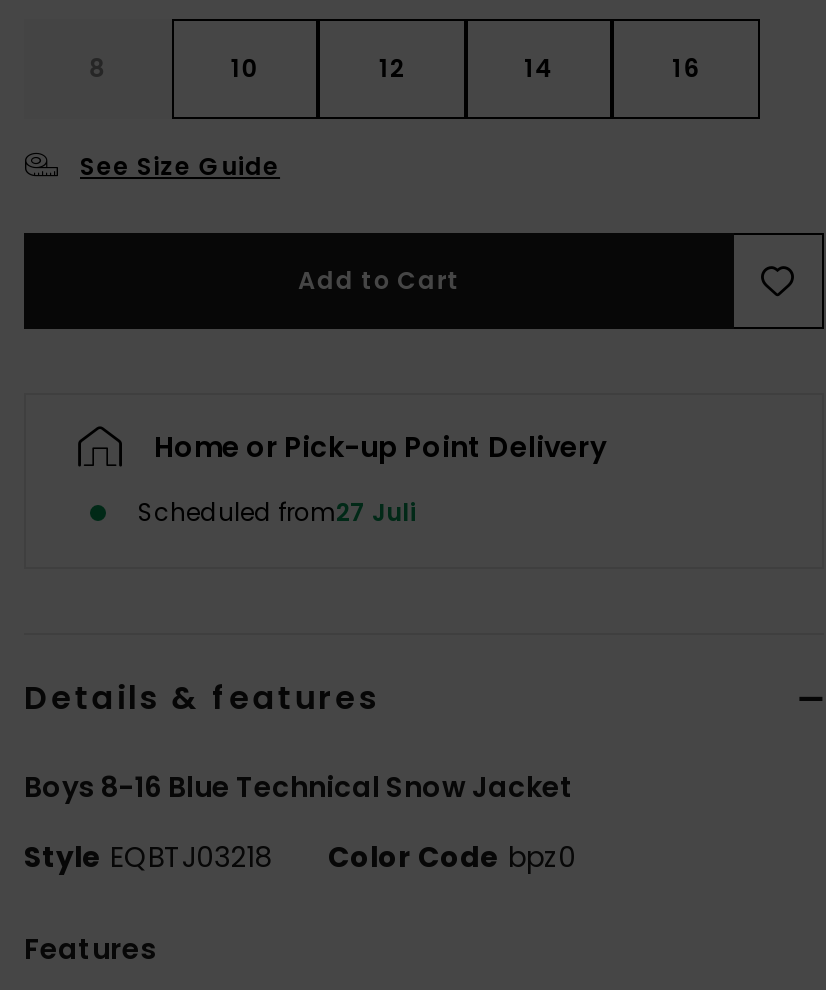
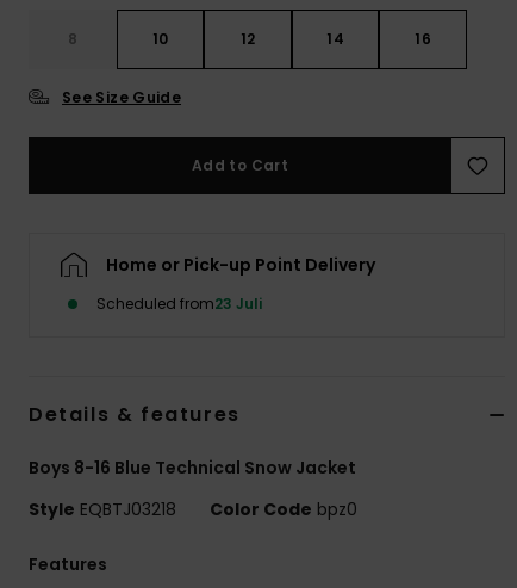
- Scheduled from27 Juli
+ Scheduled from23 Juli
